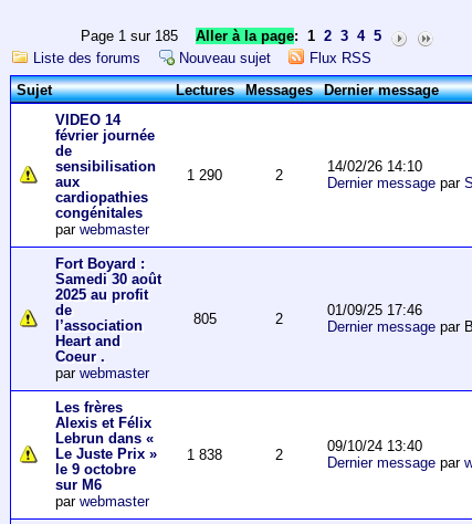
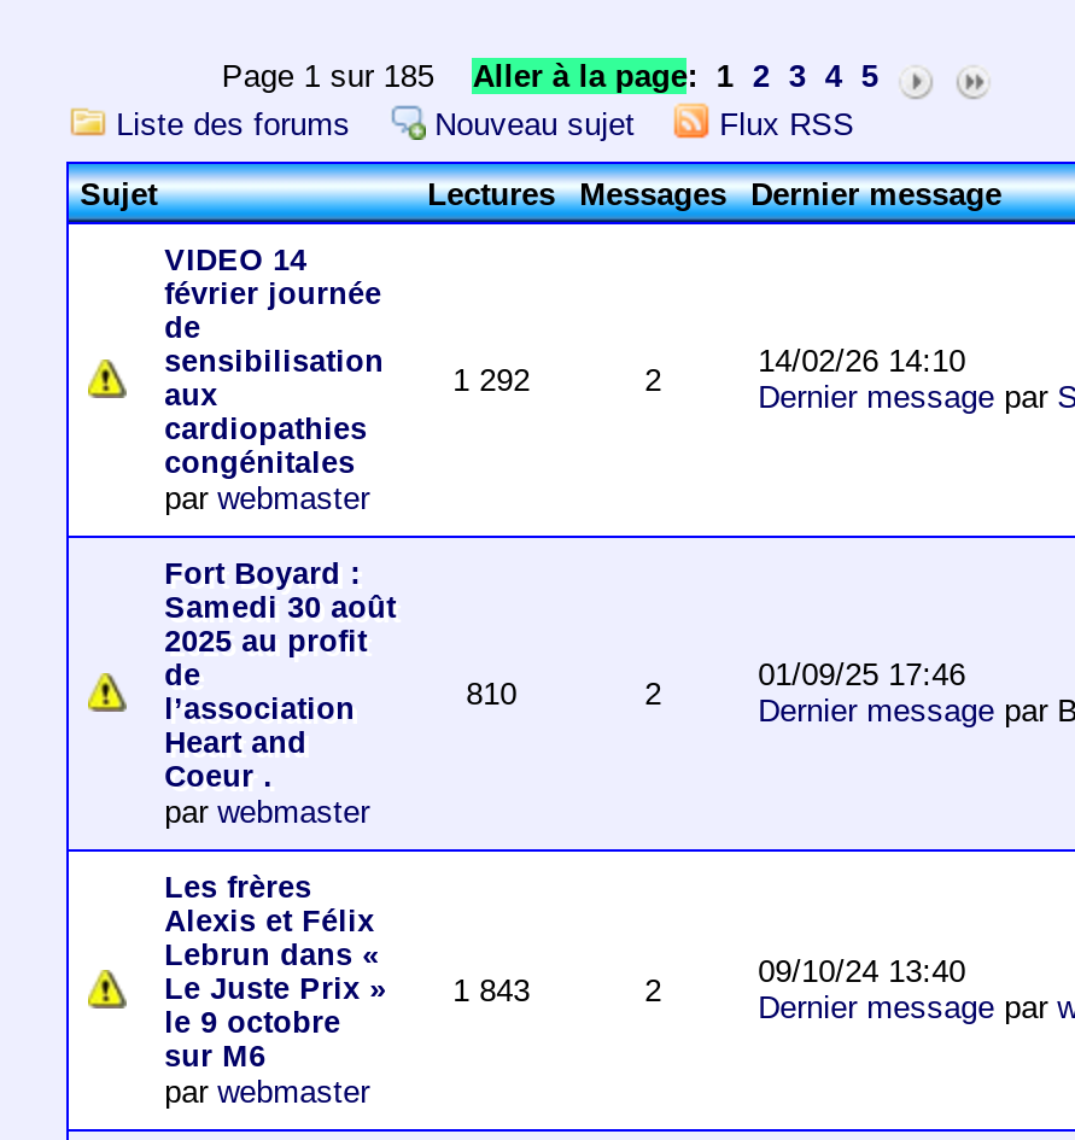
- 1 290
+ 1 292

- 805
+ 810

- Le Juste Prix » 1 838
+ Le Juste Prix » 1 843
